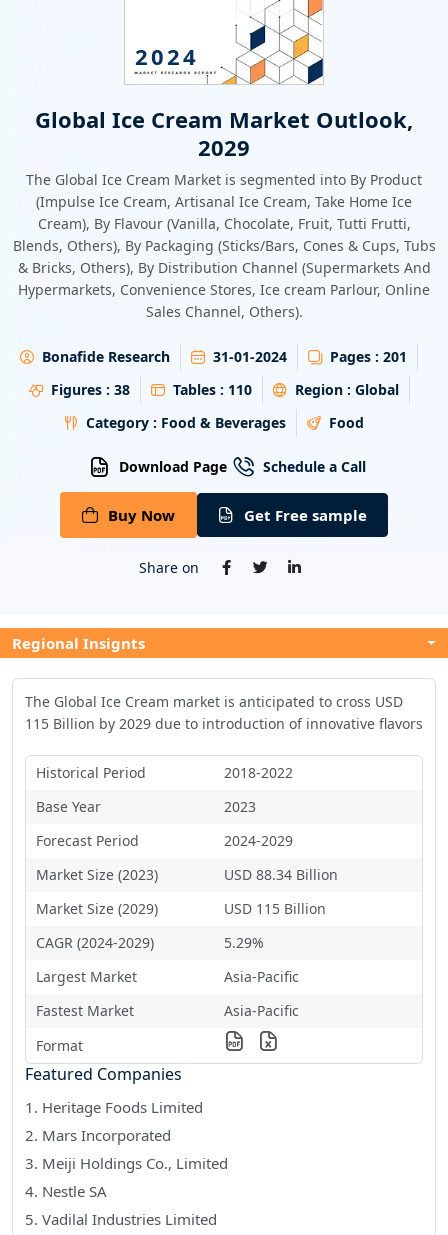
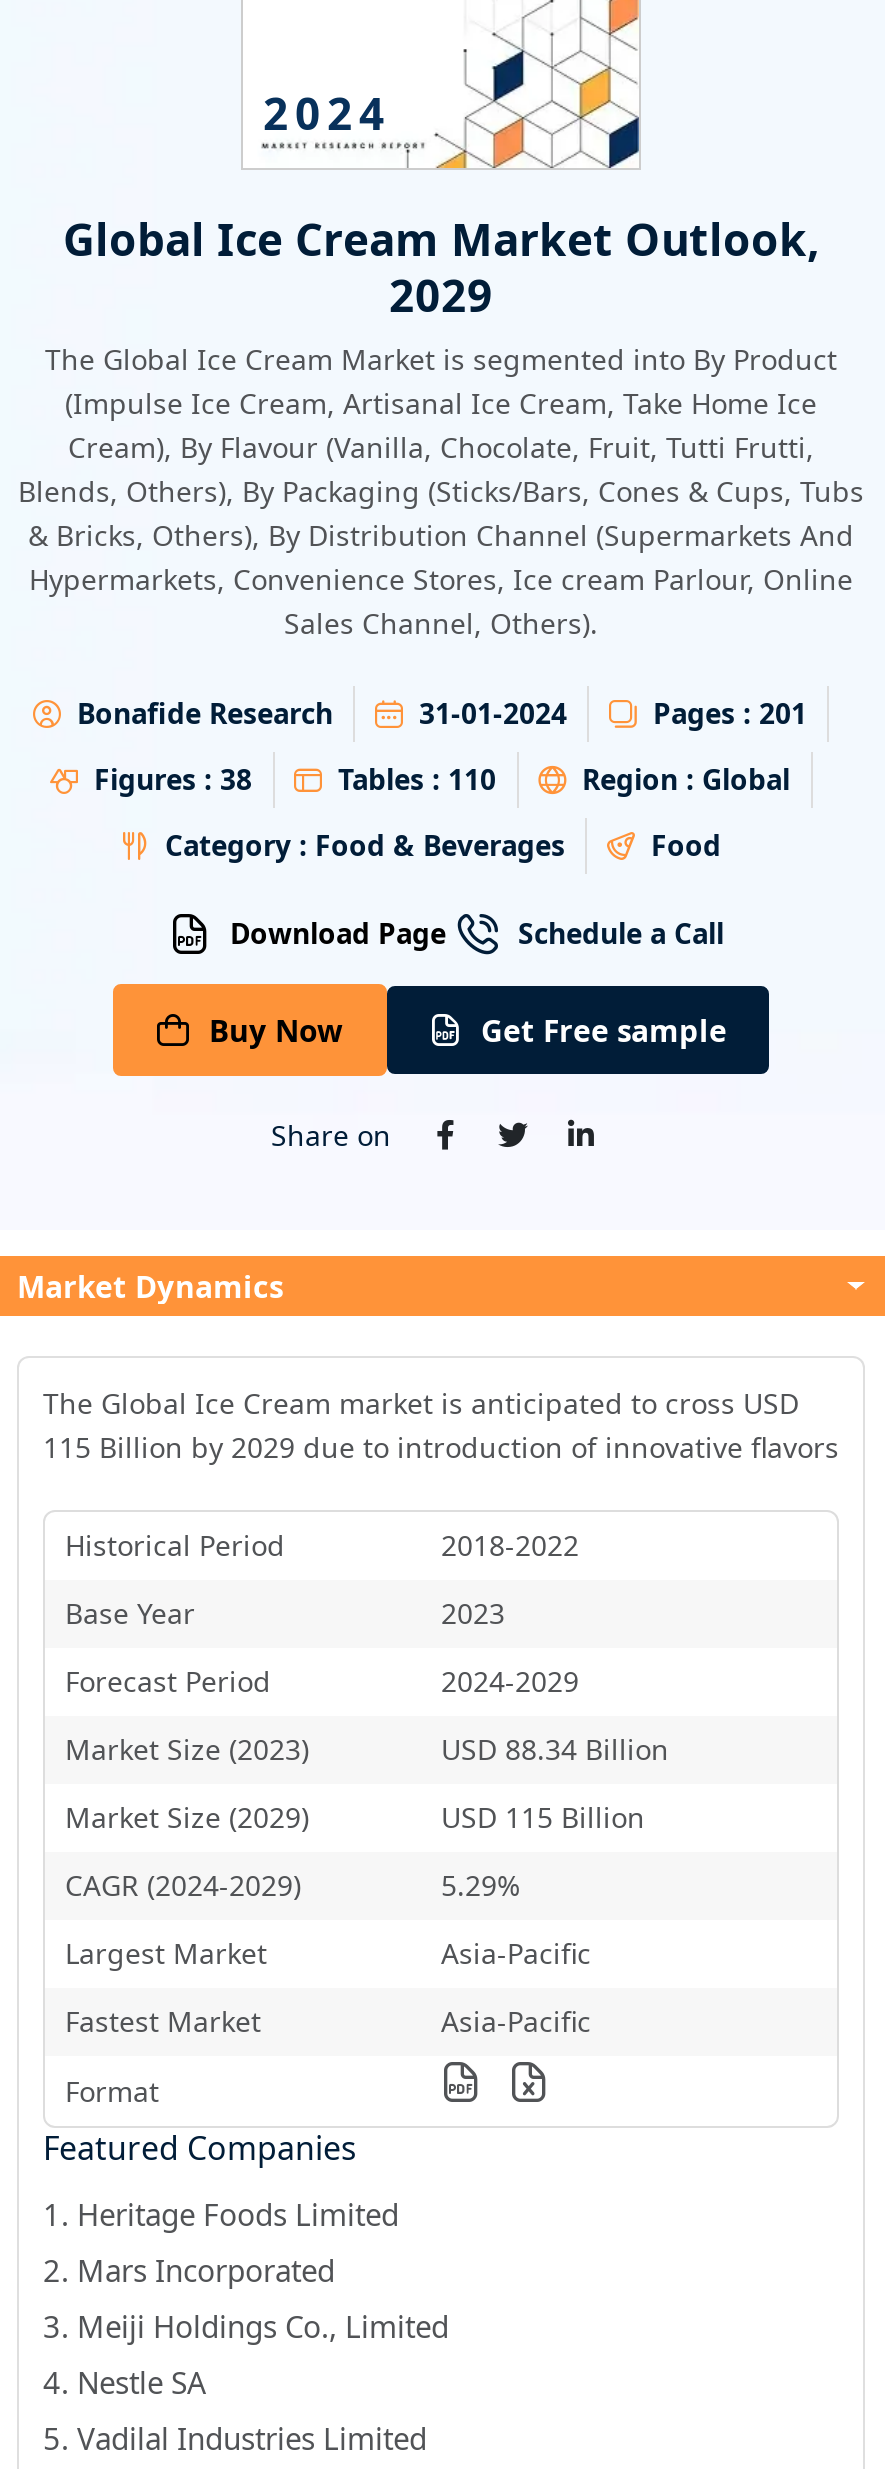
- Regional Insignts
+ Market Dynamics
